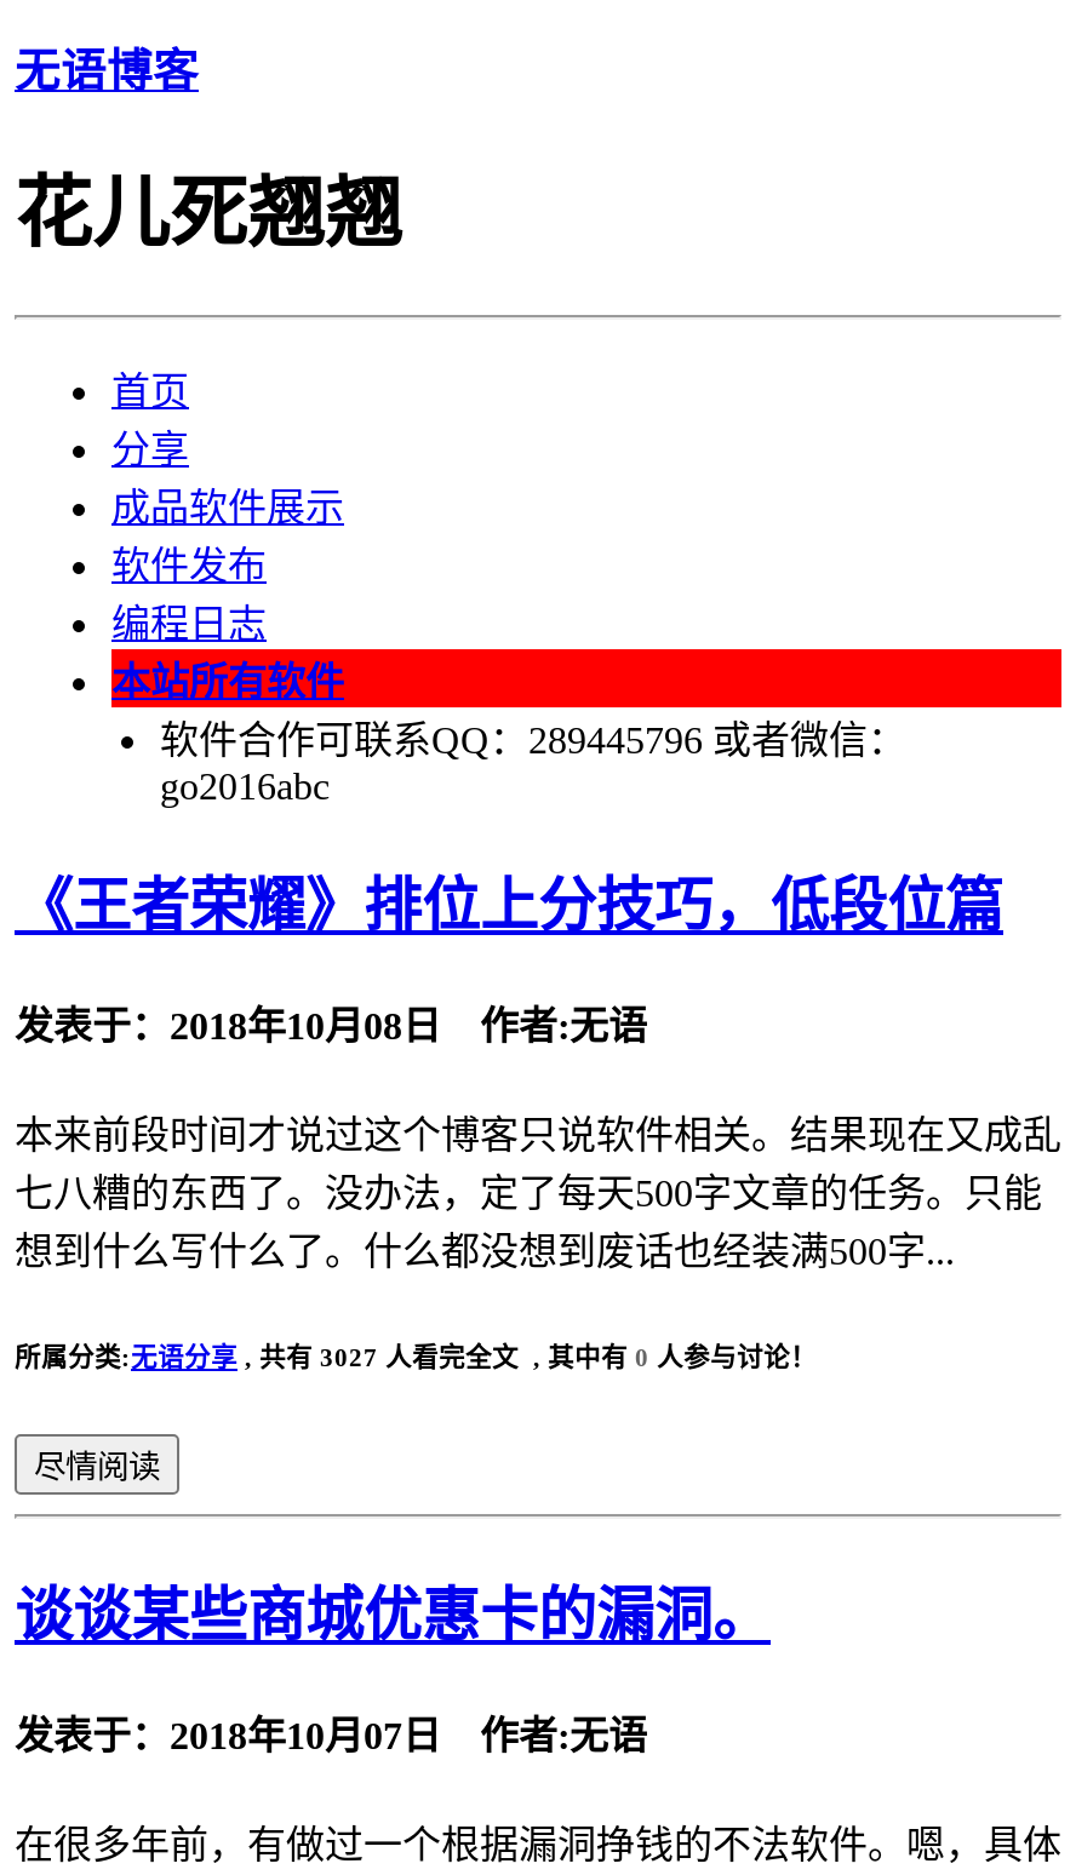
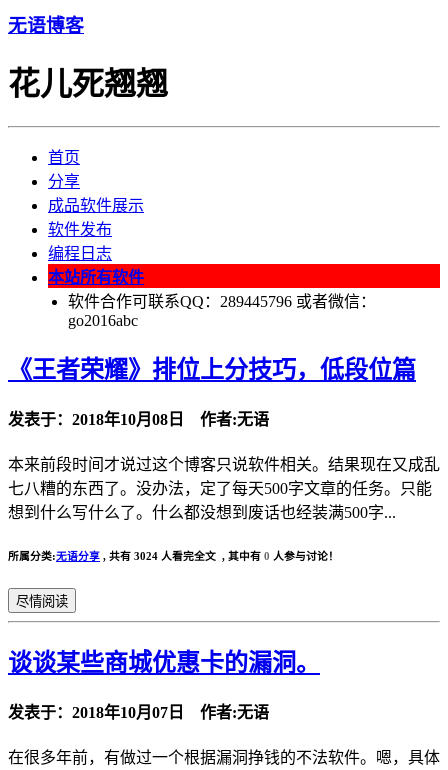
- 所属分类:无语分享,共有 3027 人看完全文 , 其中有0人参与讨论！
+ 所属分类:无语分享,共有 3024 人看完全文 , 其中有0人参与讨论！
